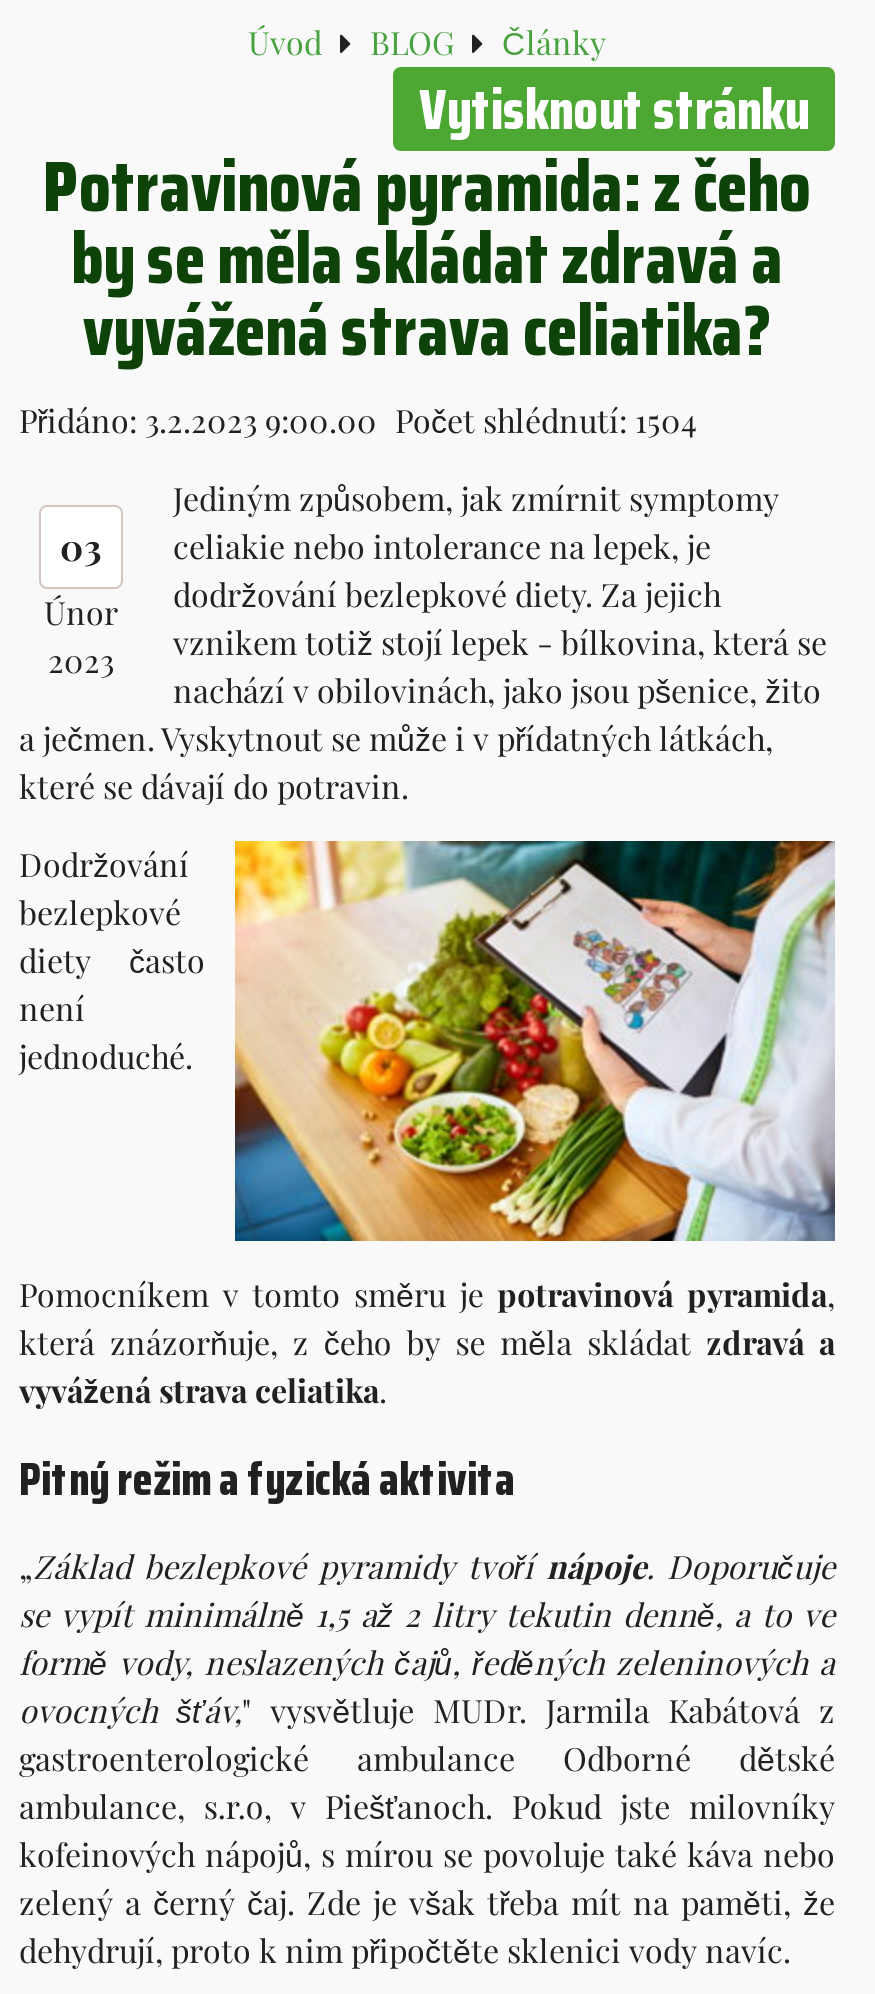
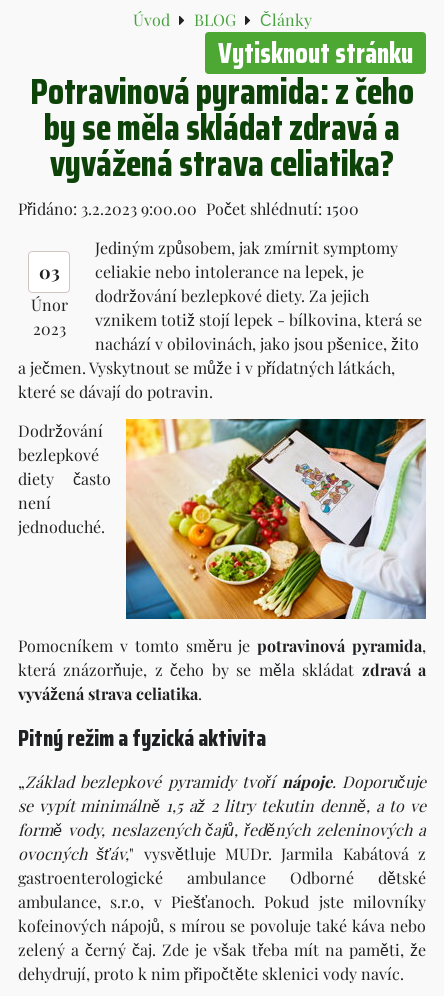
- Přidáno: 3.2.2023 9:00.00 Počet shlédnutí: 1504
+ Přidáno: 3.2.2023 9:00.00 Počet shlédnutí: 1500
